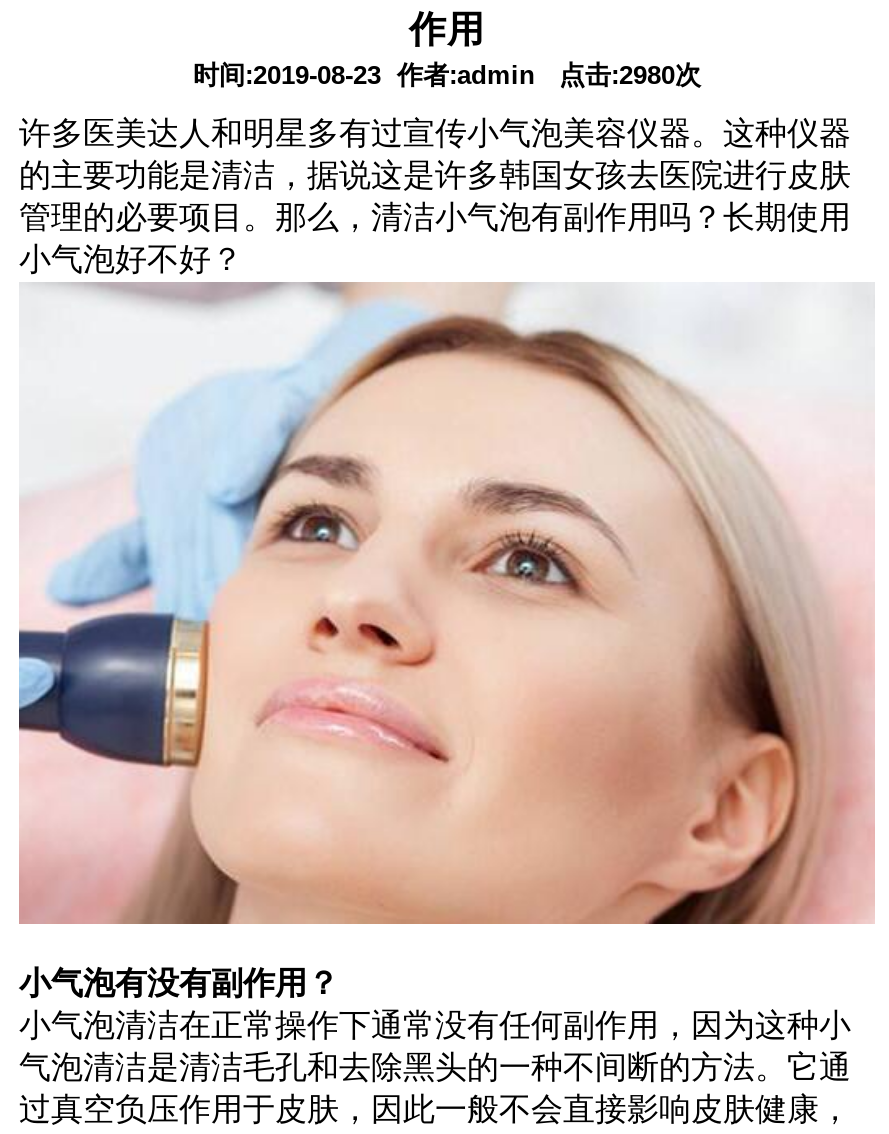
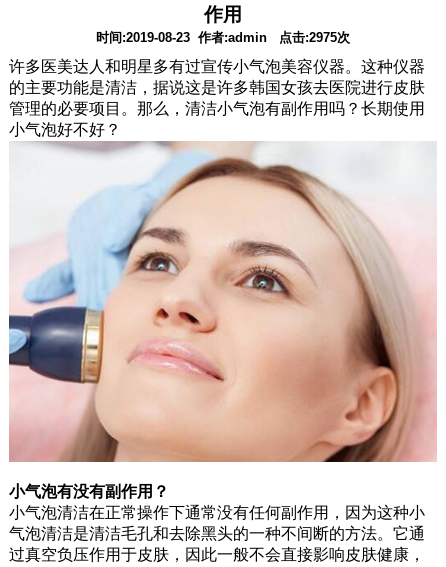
- 时间:2019-08-23 作者:admin 点击:2980次
+ 时间:2019-08-23 作者:admin 点击:2975次
